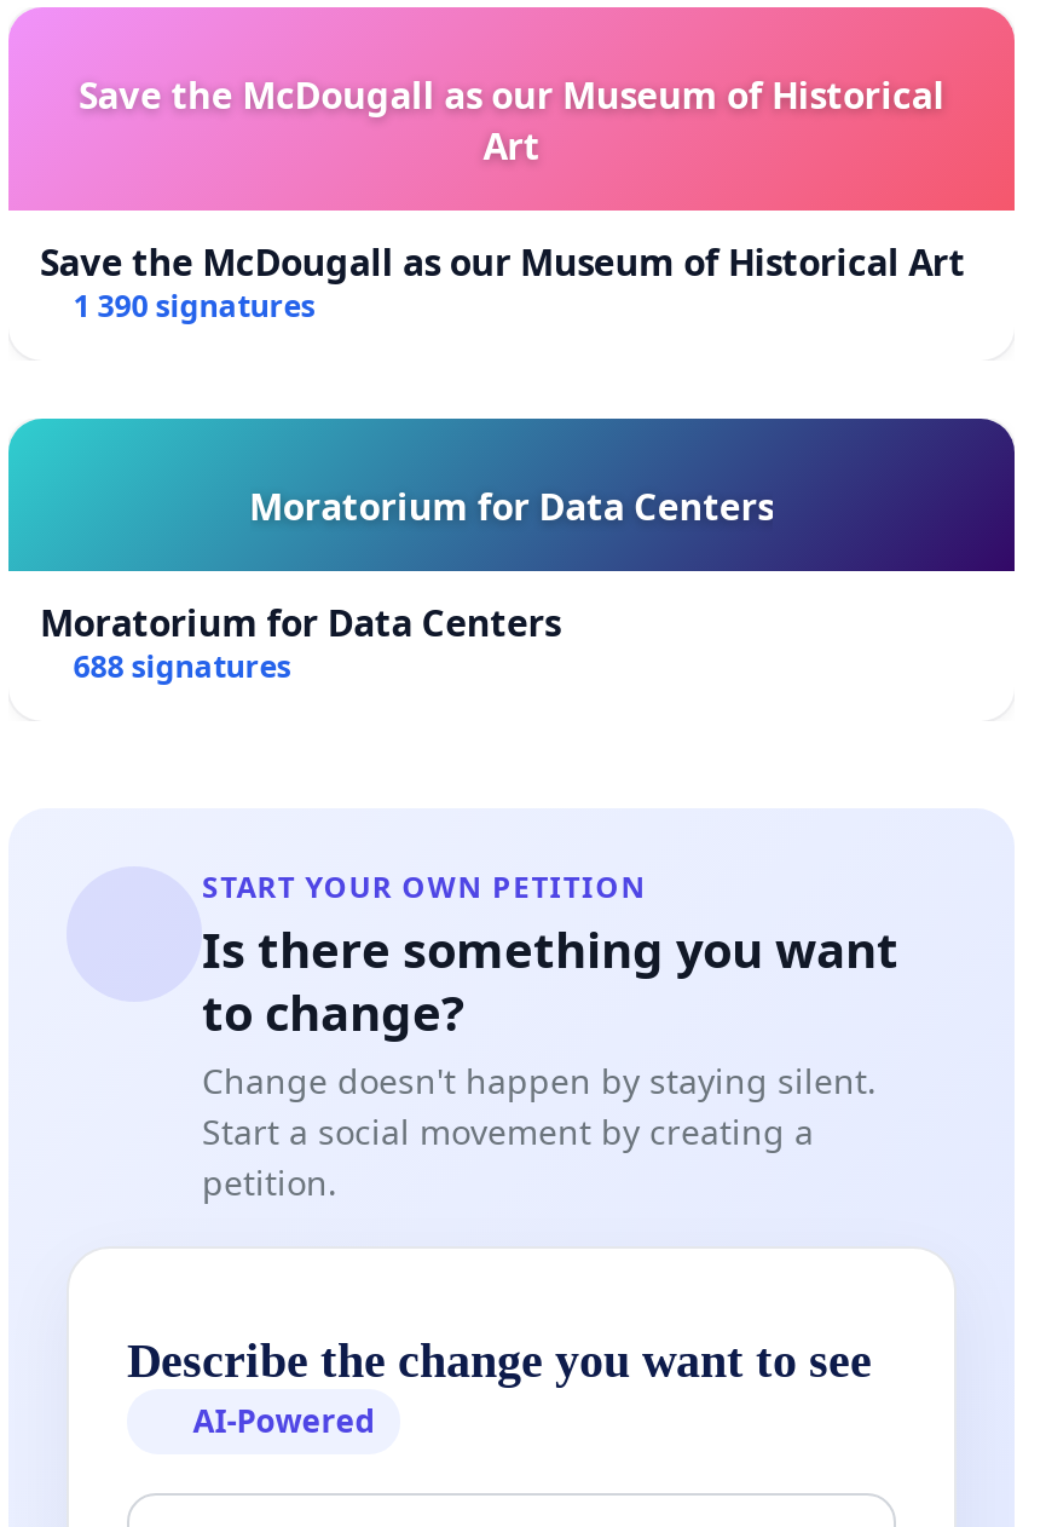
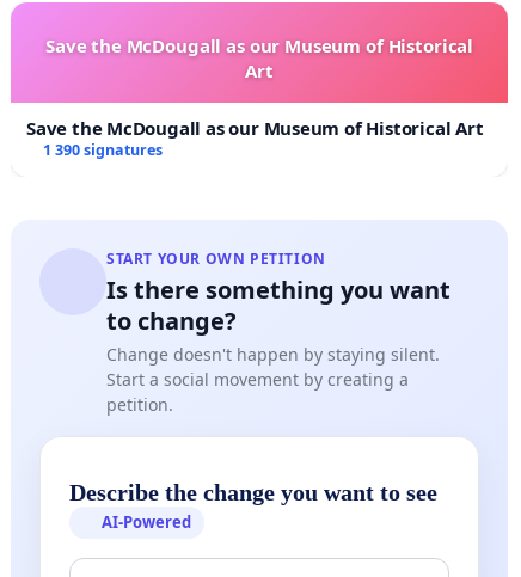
- Moratorium for Data Centers
- Moratorium for Data Centers
- 688 signatures
